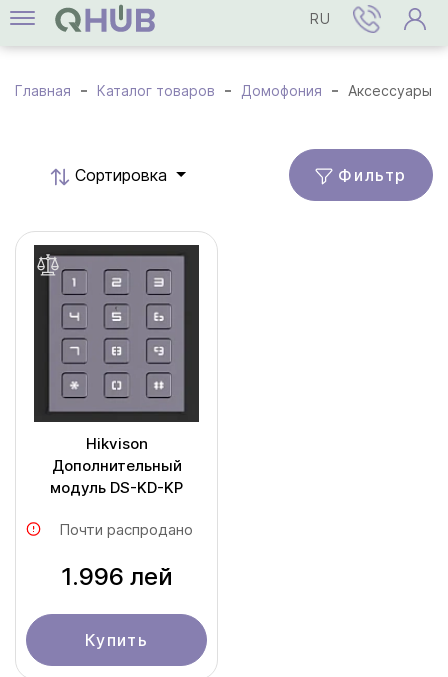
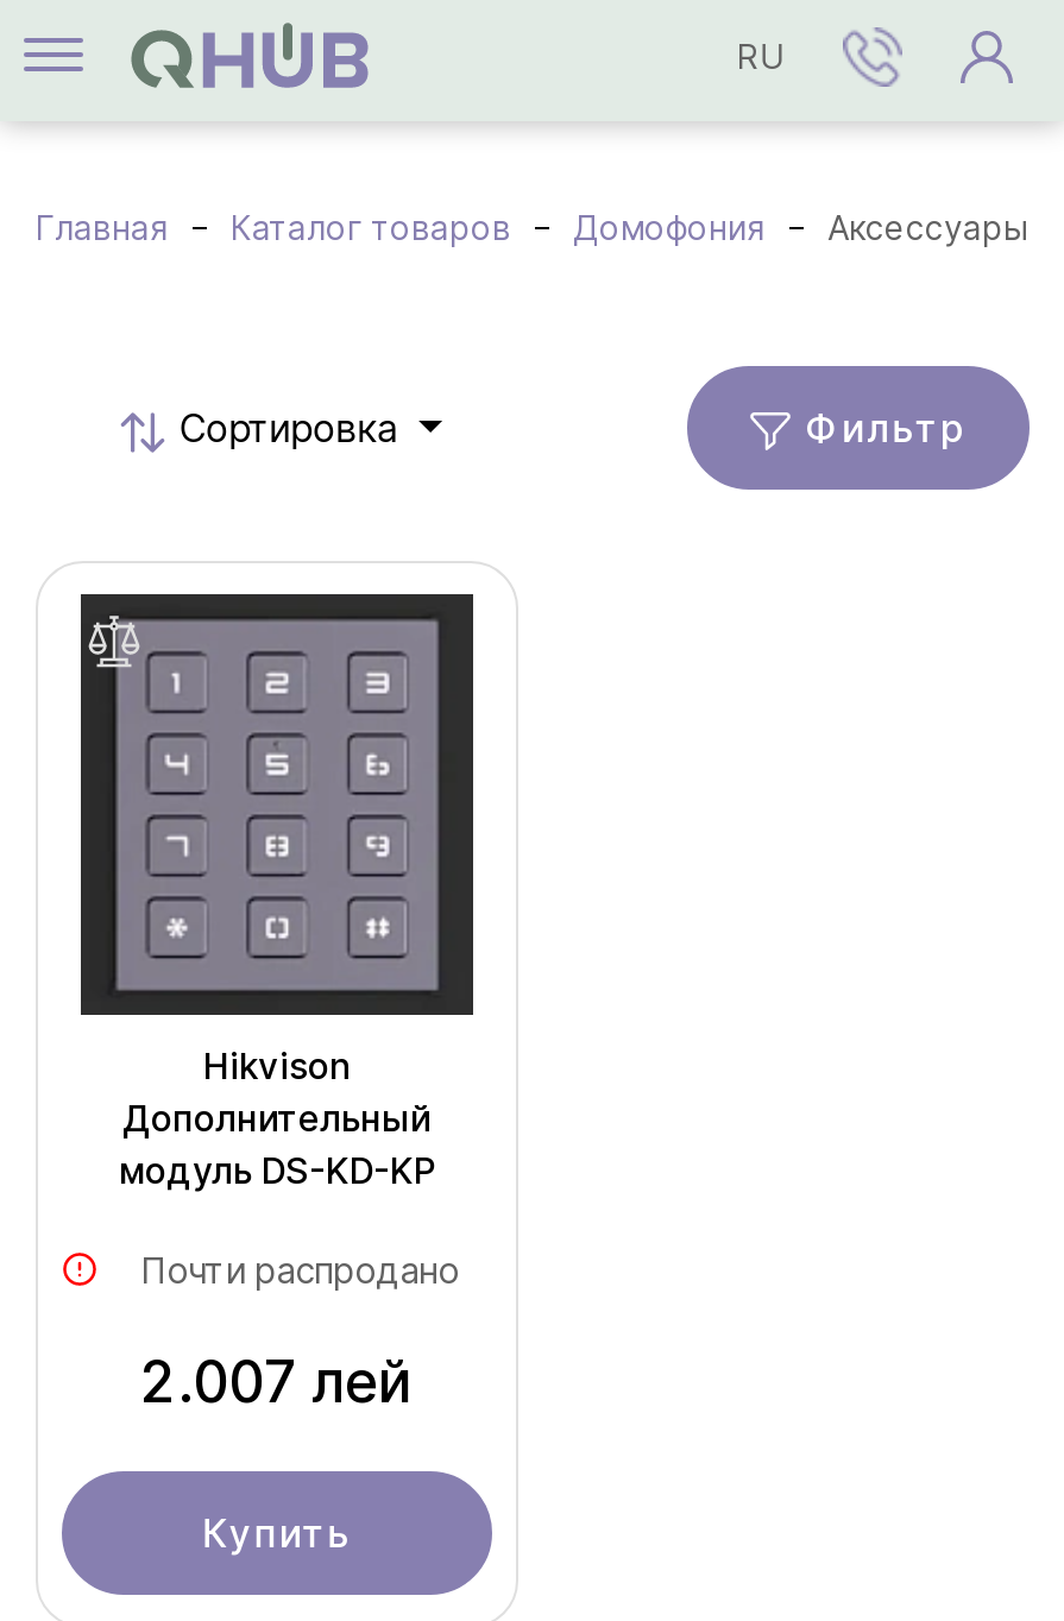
- 1.996 лей
+ 2.007 лей
